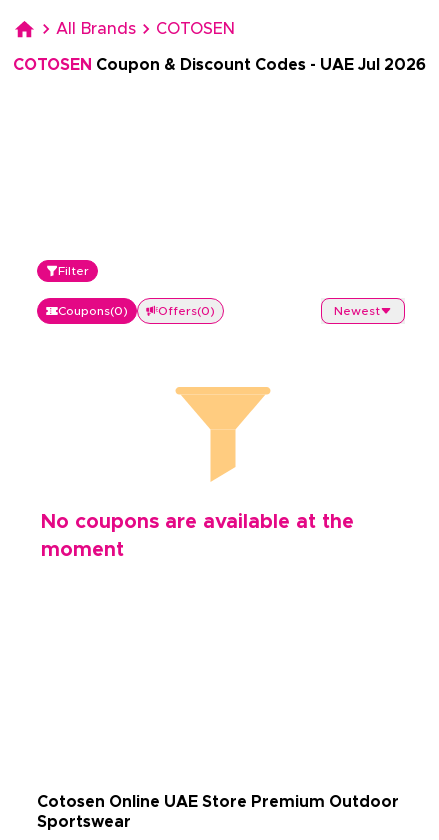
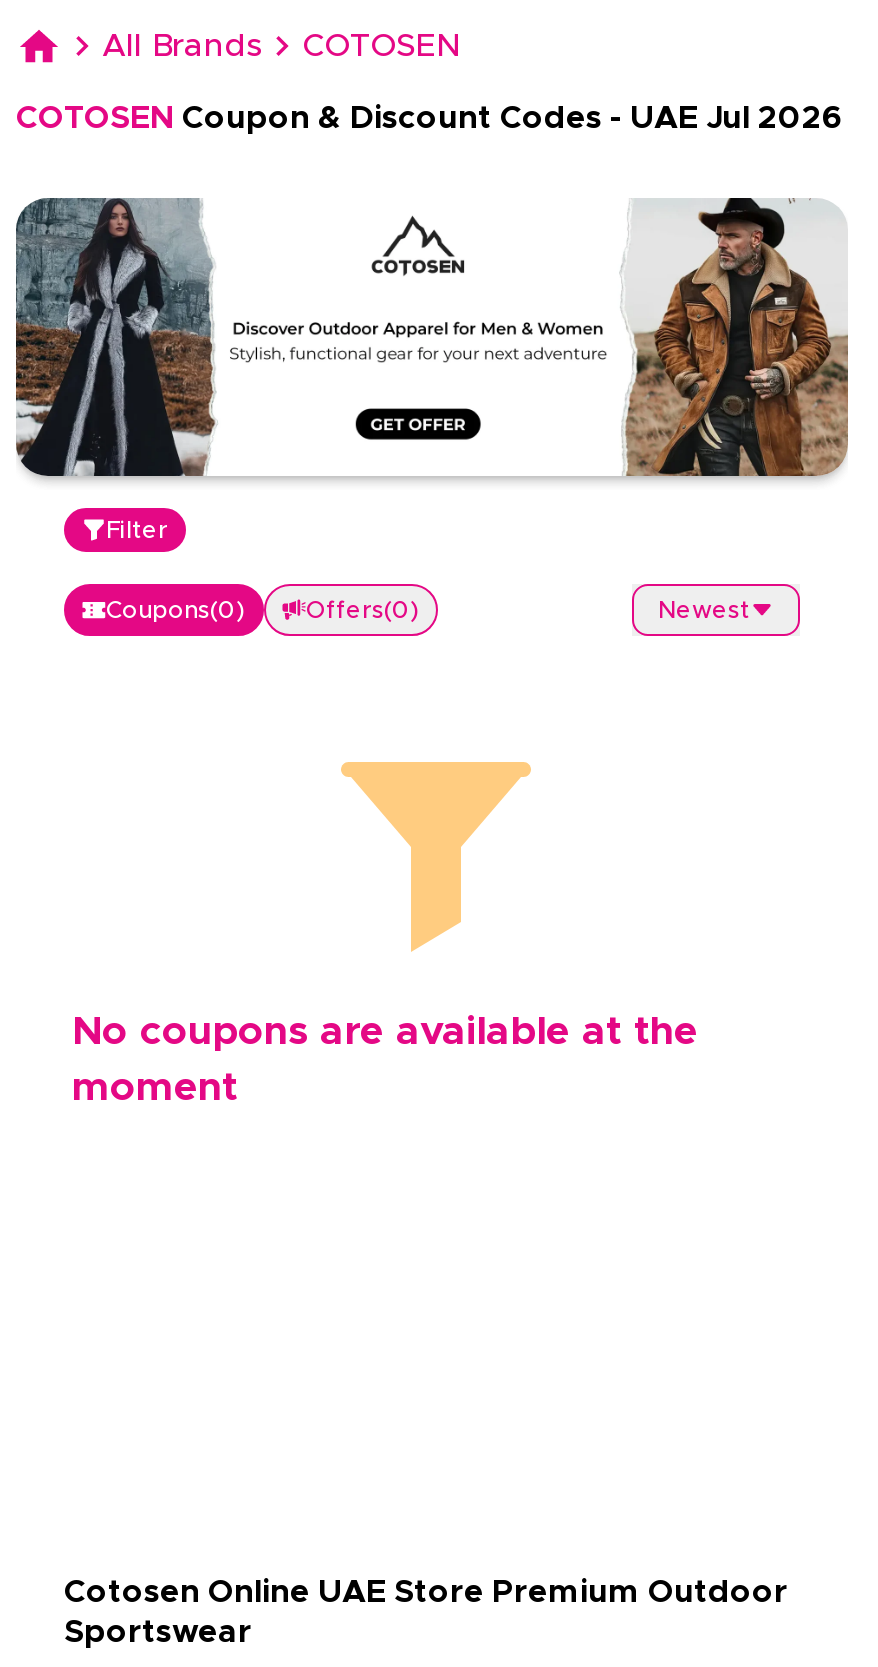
+ [image]
